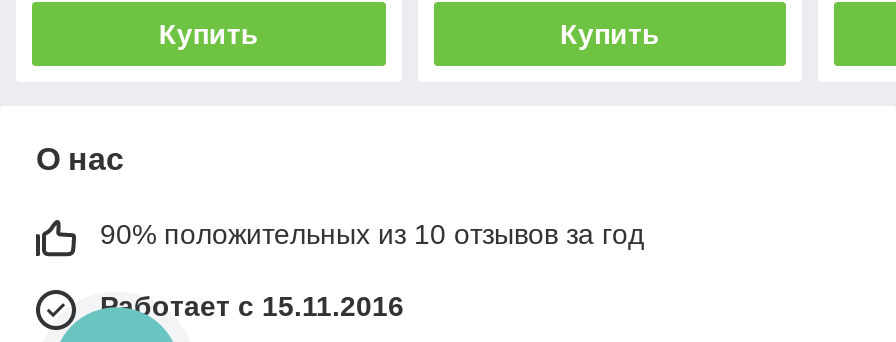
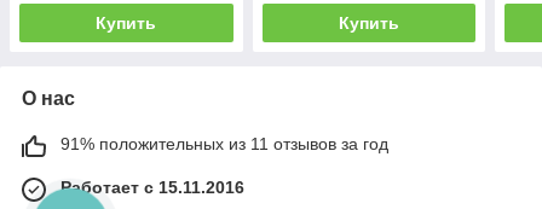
- 90% положительных из 10 отзывов за год
+ 91% положительных из 11 отзывов за год
